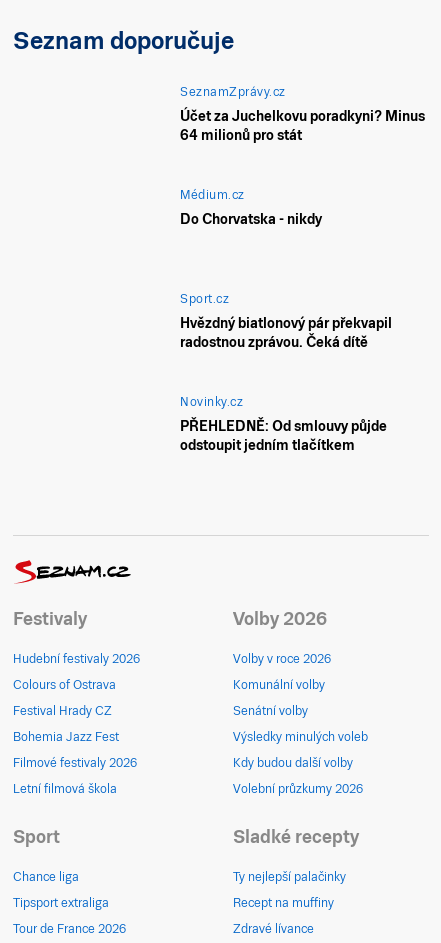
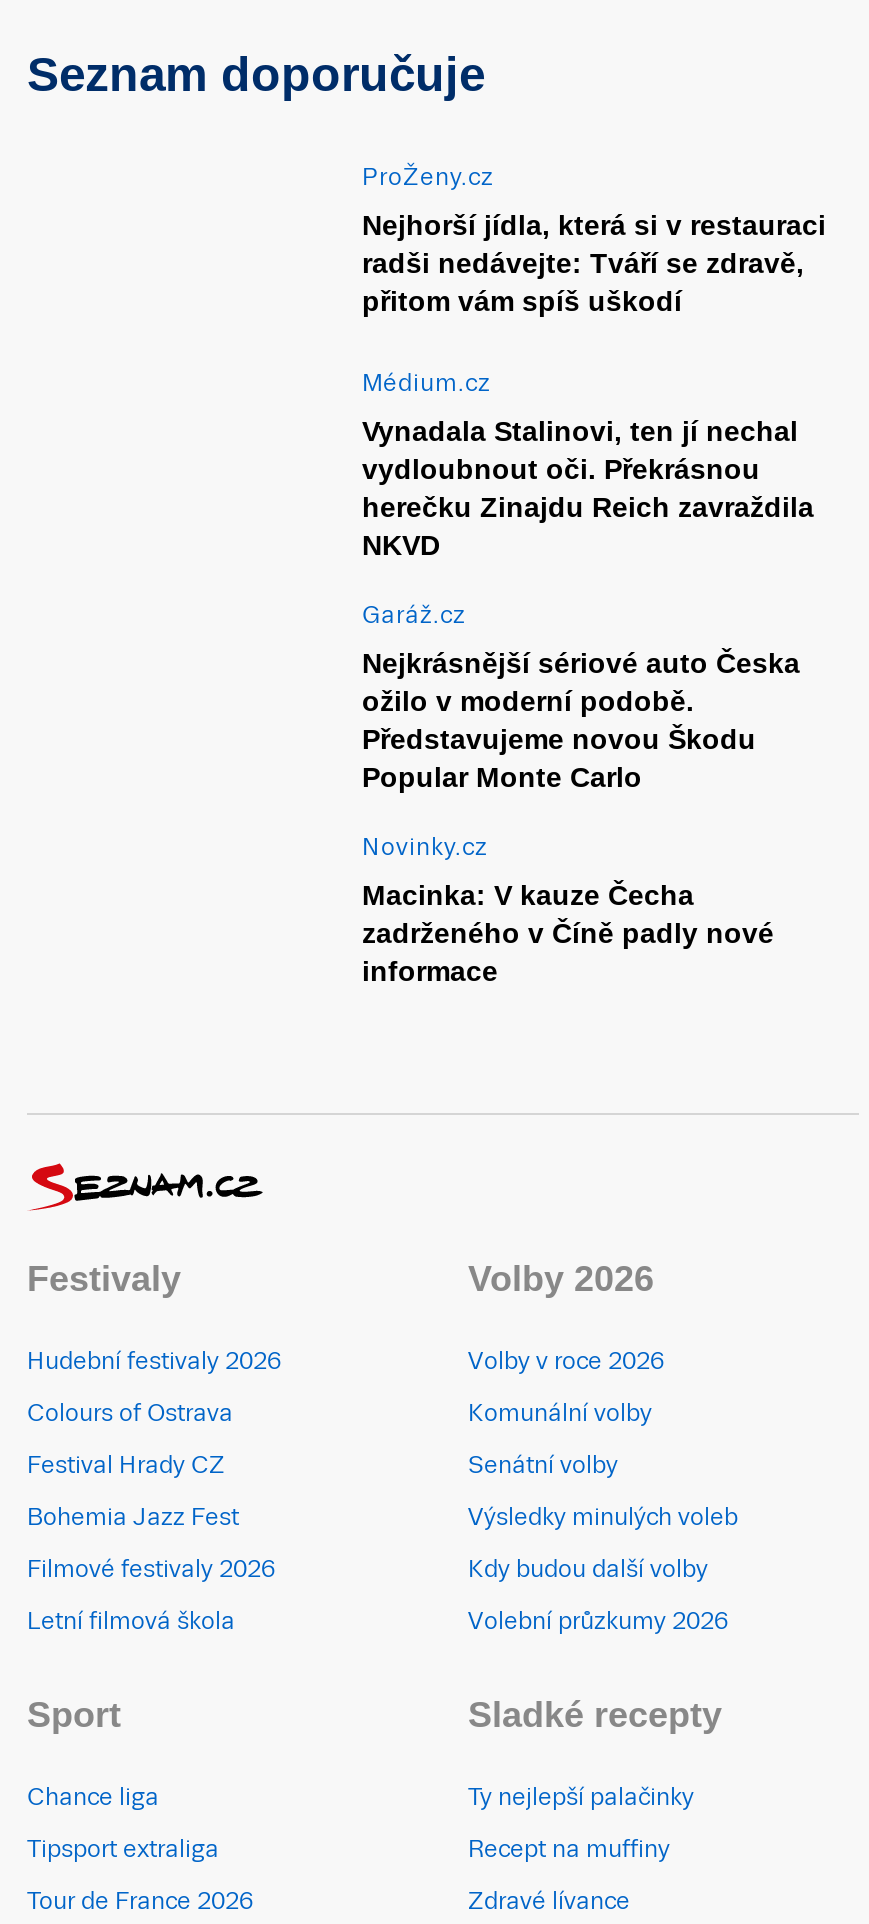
- SeznamZprávy.cz
+ ProŽeny.cz

- Účet za Juchelkovu poradkyni? Minus
- 64 milionů pro stát
+ Nejhorší jídla, která si v restauraci
+ radši nedávejte: Tváří se zdravě,
+ přitom vám spíš uškodí

- Do Chorvatska - nikdy
+ Vynadala Stalinovi, ten jí nechal
+ vydloubnout oči. Překrásnou
+ herečku Zinajdu Reich zavraždila
+ NKVD

- Sport.cz
+ Garáž.cz

- Hvězdný biatlonový pár překvapil
- radostnou zprávou. Čeká dítě
+ Nejkrásnější sériové auto Česka
+ ožilo v moderní podobě.
+ Představujeme novou Škodu
+ Popular Monte Carlo

- PŘEHLEDNĚ: Od smlouvy půjde
- odstoupit jedním tlačítkem
+ Macinka: V kauze Čecha
+ zadrženého v Číně padly nové
+ informace
